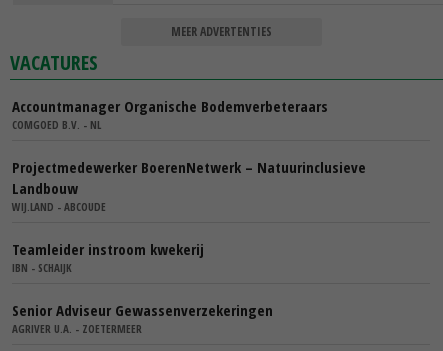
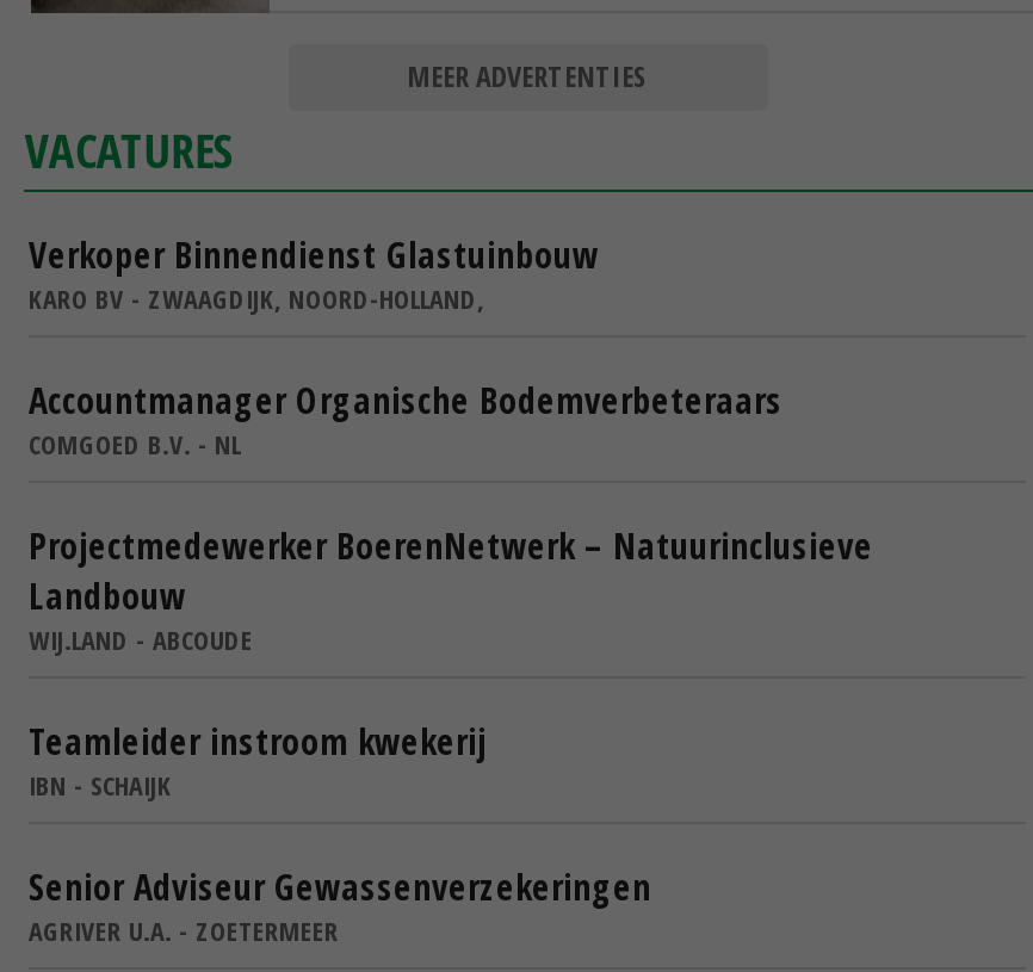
+ Verkoper Binnendienst Glastuinbouw
+ KARO BV - ZWAAGDIJK, NOORD-HOLLAND,
